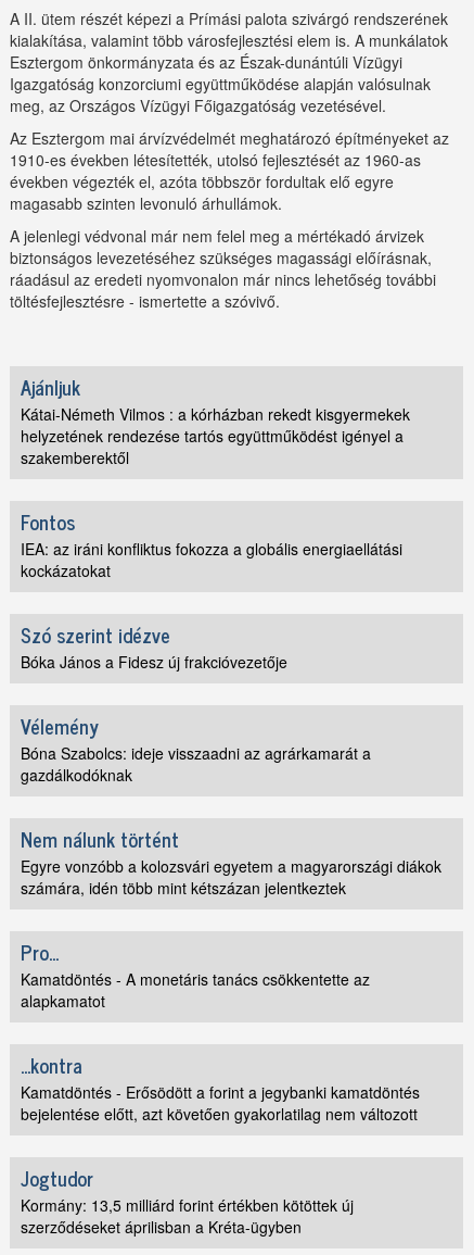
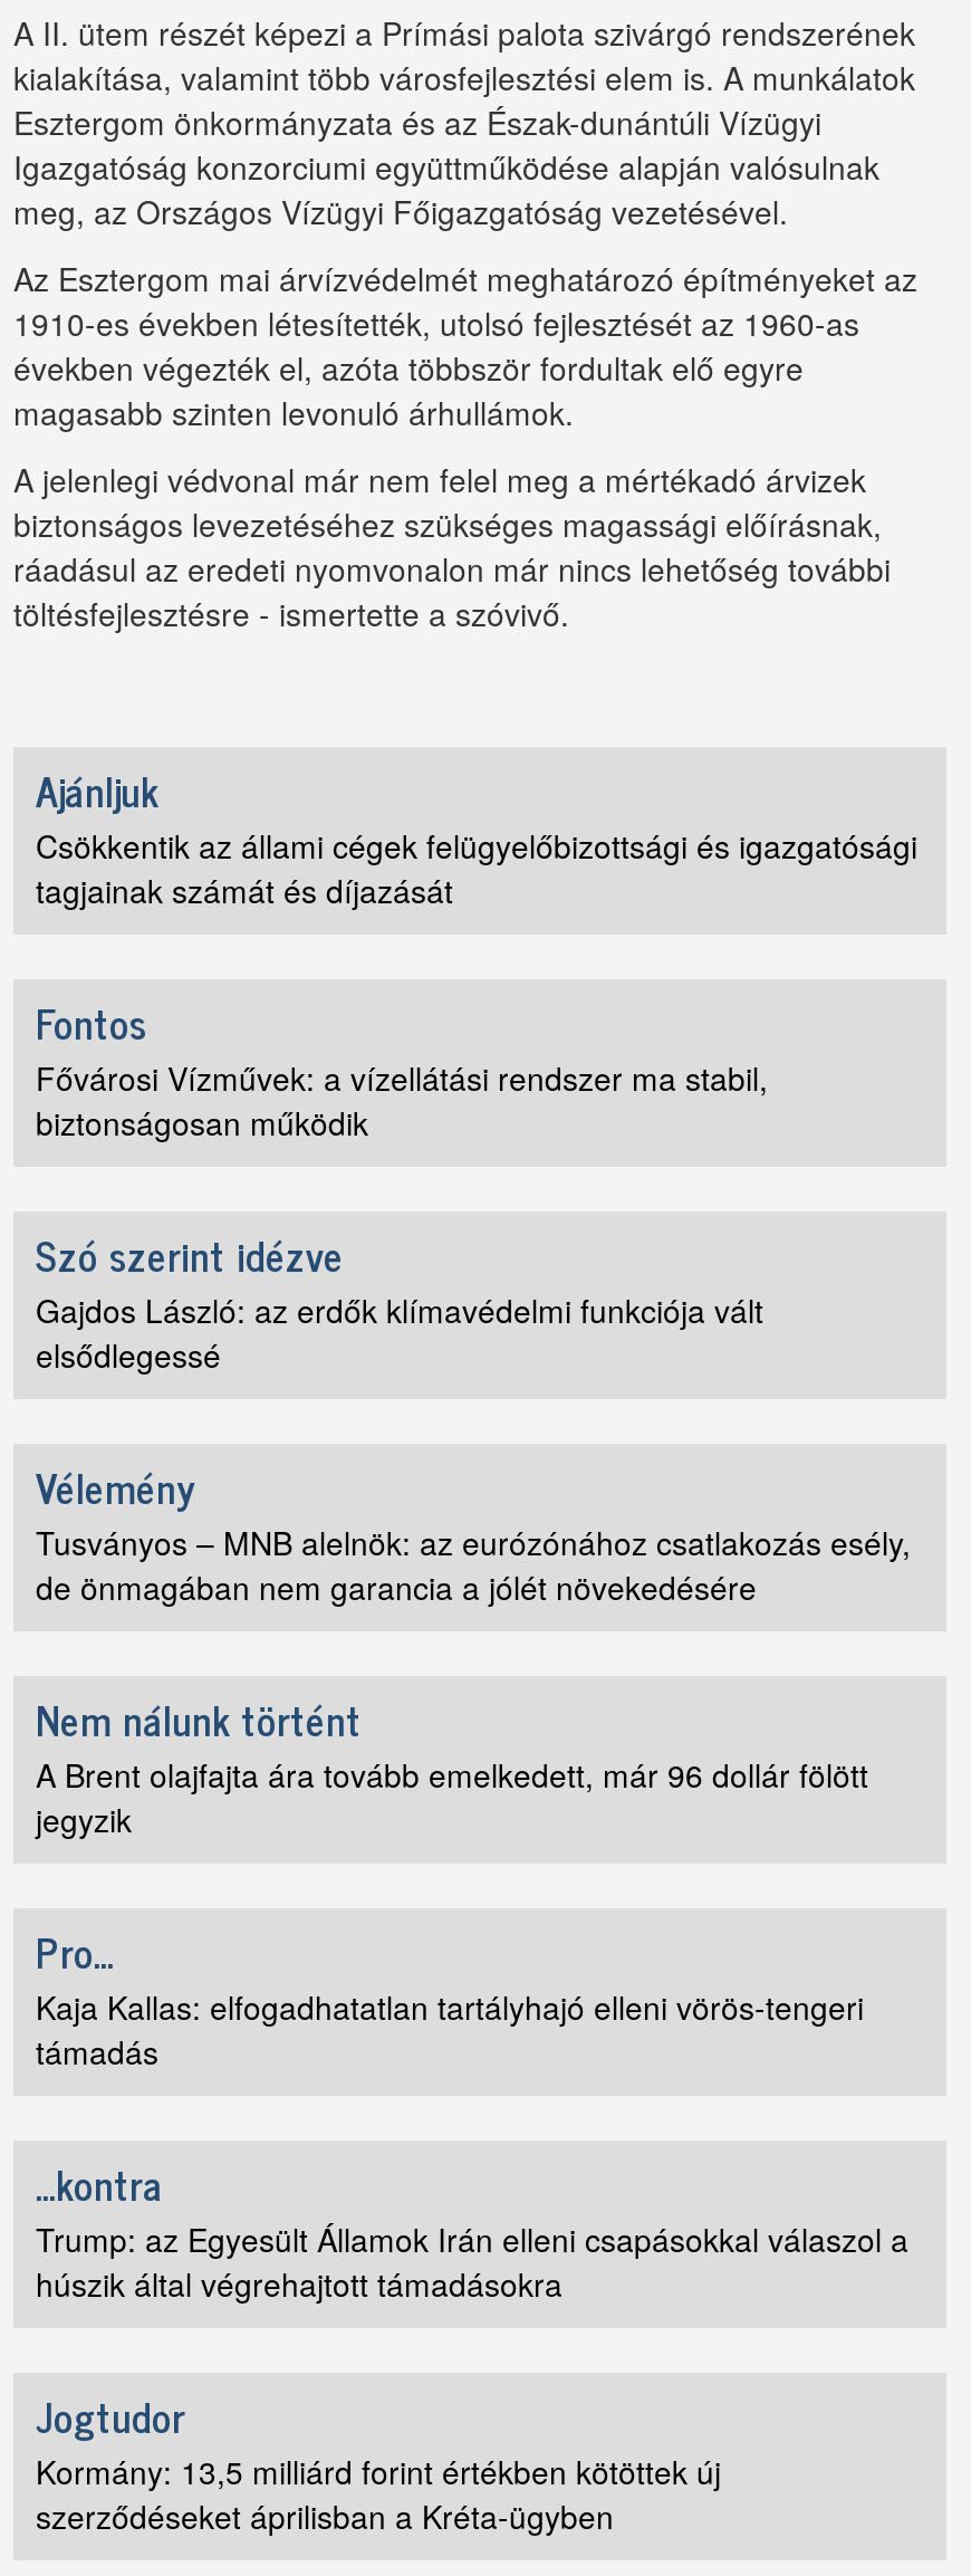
- Kátai-Németh Vilmos : a kórházban rekedt kisgyermekek
- helyzetének rendezése tartós együttműködést igényel a
- szakemberektől
+ Csökkentik az állami cégek felügyelőbizottsági és igazgatósági
+ tagjainak számát és díjazását

moved up: Fontos

- IEA: az iráni konfliktus fokozza a globális energiaellátási
- kockázatokat
+ Fővárosi Vízművek: a vízellátási rendszer ma stabil,
+ biztonságosan működik

moved up: Szó szerint idézve

- Bóka János a Fidesz új frakcióvezetője
+ Gajdos László: az erdők klímavédelmi funkciója vált
+ elsődlegessé

- Bóna Szabolcs: ideje visszaadni az agrárkamarát a
- gazdálkodóknak
+ Tusványos – MNB alelnök: az eurózónához csatlakozás esély,
+ de önmagában nem garancia a jólét növekedésére

- Egyre vonzóbb a kolozsvári egyetem a magyarországi diákok
- számára, idén több mint kétszázan jelentkeztek
+ A Brent olajfajta ára tovább emelkedett, már 96 dollár fölött
+ jegyzik

- Kamatdöntés - A monetáris tanács csökkentette az
- alapkamatot
+ Kaja Kallas: elfogadhatatlan tartályhajó elleni vörös-tengeri
+ támadás

- Kamatdöntés - Erősödött a forint a jegybanki kamatdöntés
- bejelentése előtt, azt követően gyakorlatilag nem változott
+ Trump: az Egyesült Államok Irán elleni csapásokkal válaszol a
+ húszik által végrehajtott támadásokra
